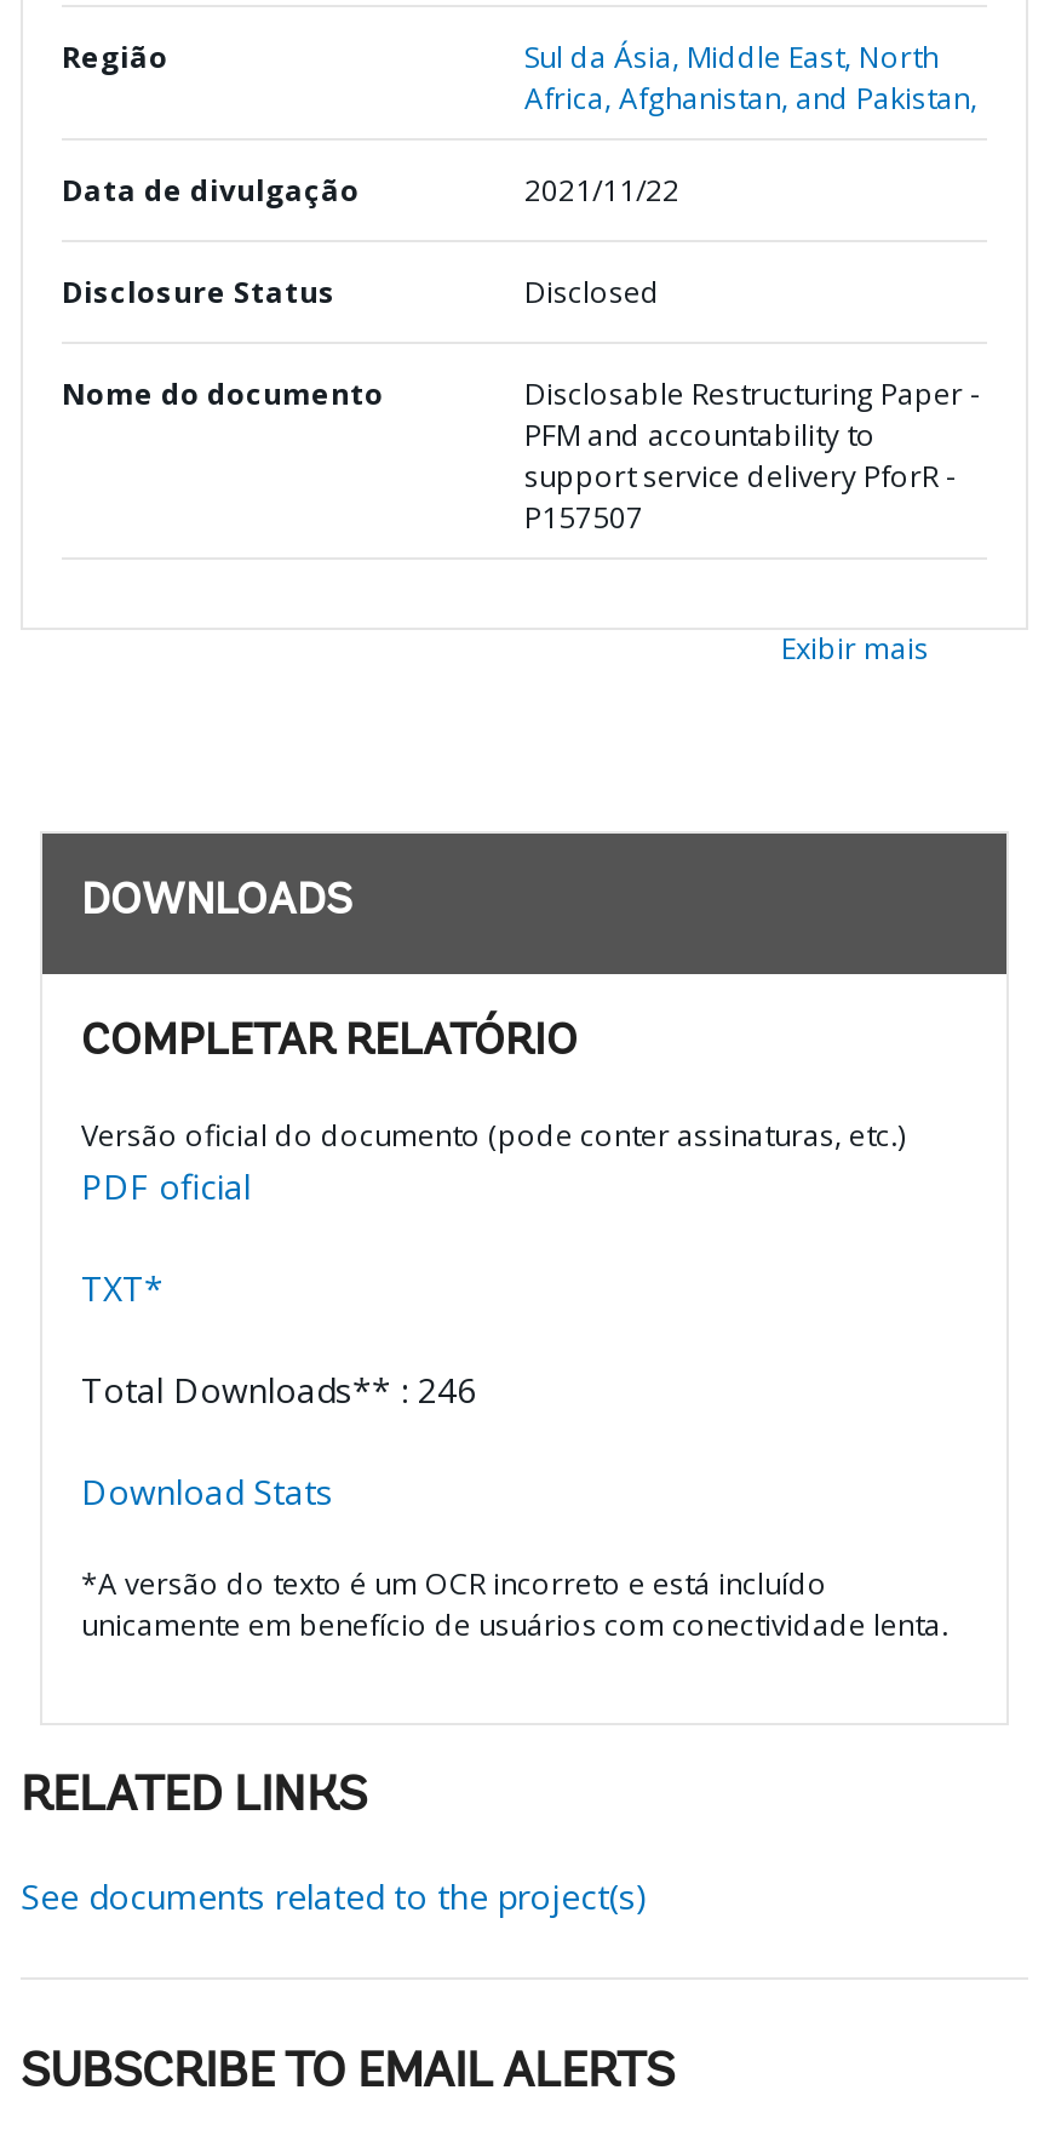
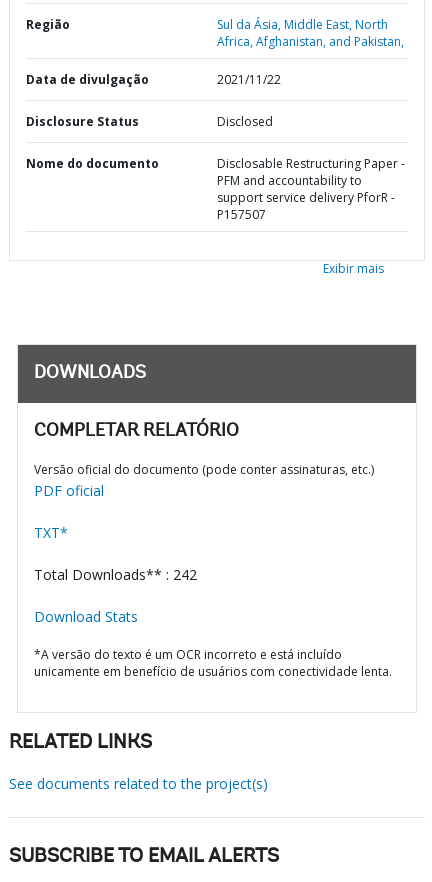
- Total Downloads** : 246
+ Total Downloads** : 242
